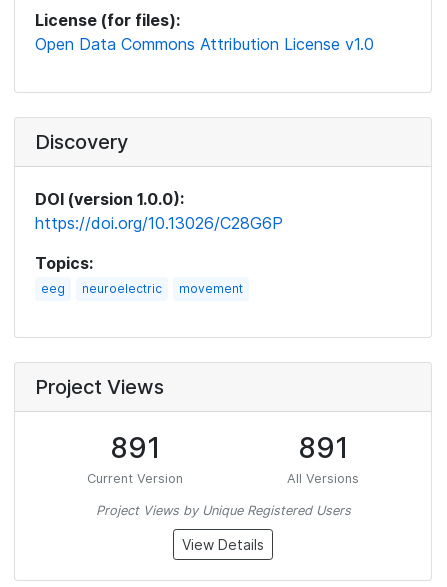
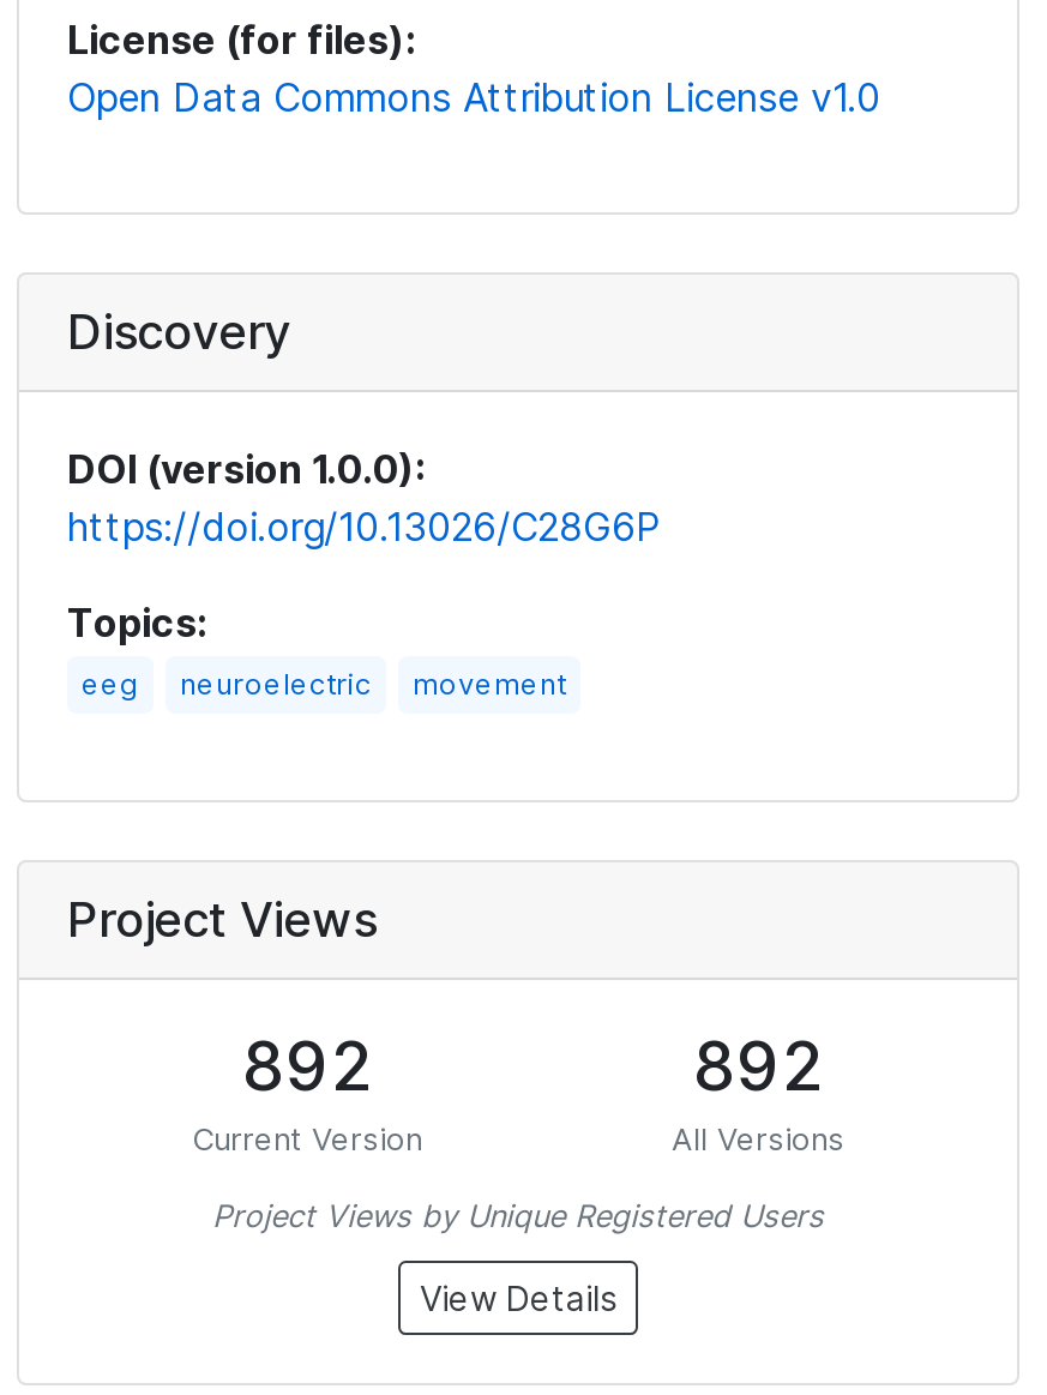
- 891
+ 892

- 891
+ 892
